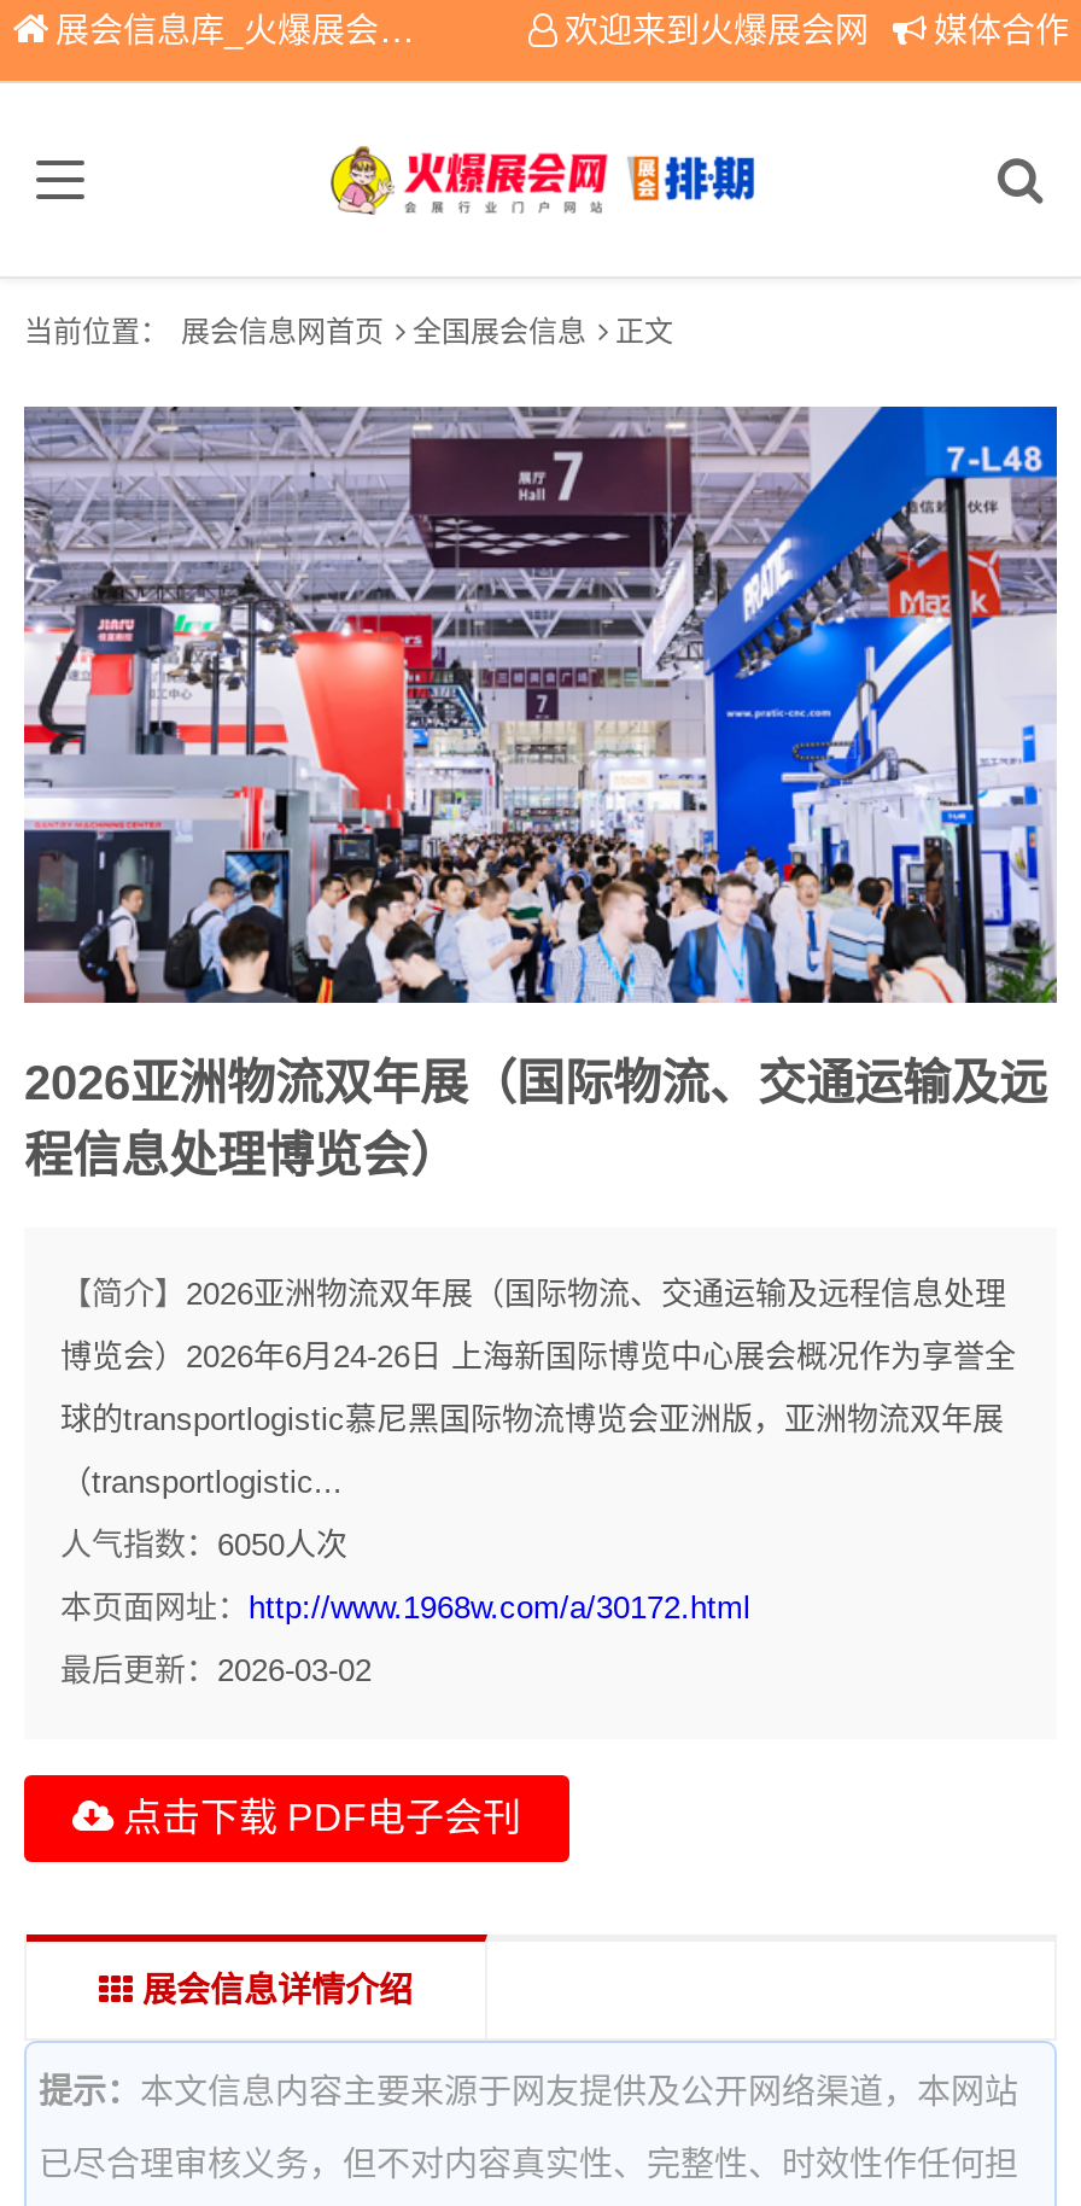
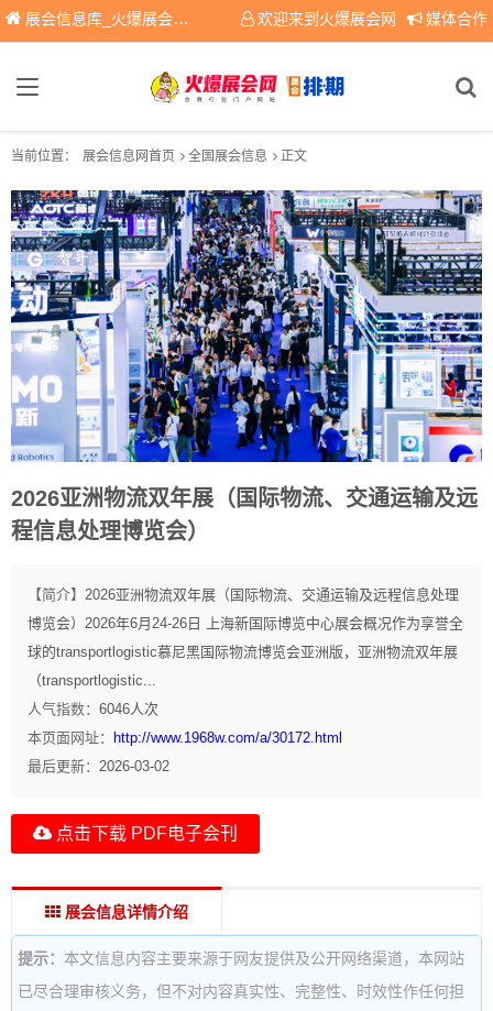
- [image]
+ [image]

- 人气指数：6050人次
+ 人气指数：6046人次
